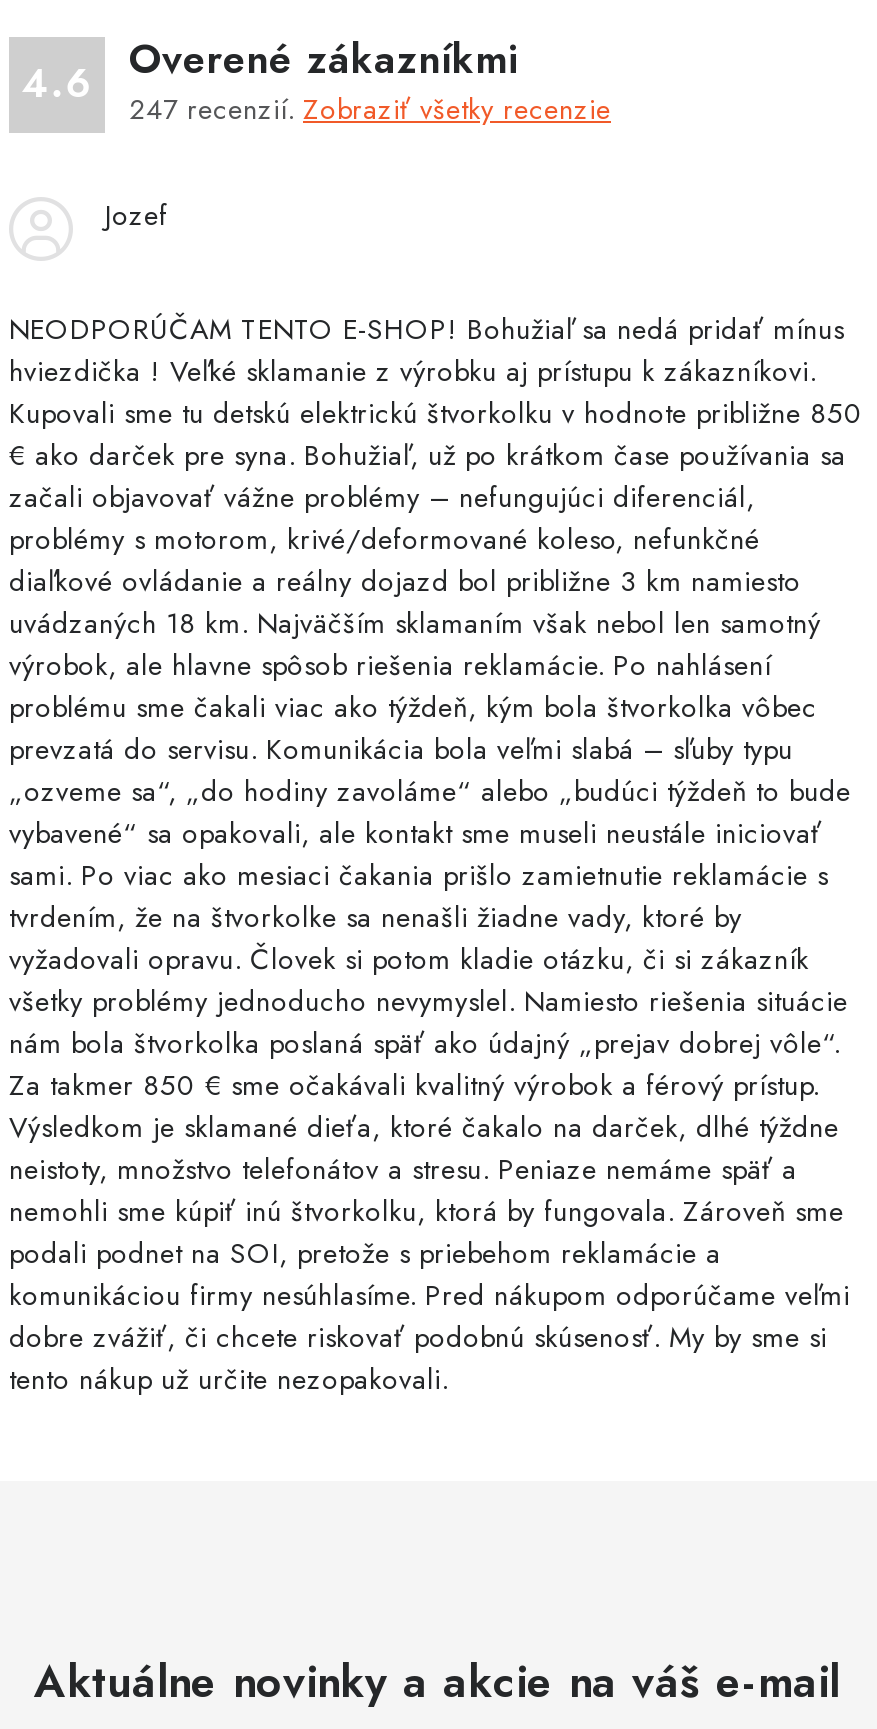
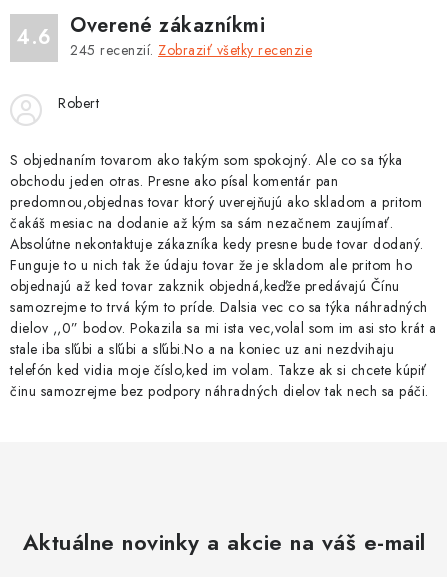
- 247 recenzií. Zobraziť všetky recenzie
+ 245 recenzií. Zobraziť všetky recenzie

- Jozef
+ Robert

- NEODPORÚČAM TENTO E-SHOP! Bohužiaľ sa nedá pridať mínus
- hviezdička ! Veľké sklamanie z výrobku aj prístupu k zákazníkovi.
- Kupovali sme tu detskú elektrickú štvorkolku v hodnote približne 850
- € ako darček pre syna. Bohužiaľ, už po krátkom čase používania sa
- začali objavovať vážne problémy – nefungujúci diferenciál,
- problémy s motorom, krivé/deformované koleso, nefunkčné
- diaľkové ovládanie a reálny dojazd bol približne 3 km namiesto
- uvádzaných 18 km. Najväčším sklamaním však nebol len samotný
- výrobok, ale hlavne spôsob riešenia reklamácie. Po nahlásení
- problému sme čakali viac ako týždeň, kým bola štvorkolka vôbec
- prevzatá do servisu. Komunikácia bola veľmi slabá – sľuby typu
- „ozveme sa“, „do hodiny zavoláme“ alebo „budúci týždeň to bude
- vybavené“ sa opakovali, ale kontakt sme museli neustále iniciovať
- sami. Po viac ako mesiaci čakania prišlo zamietnutie reklamácie s
- tvrdením, že na štvorkolke sa nenašli žiadne vady, ktoré by
- vyžadovali opravu. Človek si potom kladie otázku, či si zákazník
- všetky problémy jednoducho nevymyslel. Namiesto riešenia situácie
- nám bola štvorkolka poslaná späť ako údajný „prejav dobrej vôle“.
- Za takmer 850 € sme očakávali kvalitný výrobok a férový prístup.
- Výsledkom je sklamané dieťa, ktoré čakalo na darček, dlhé týždne
- neistoty, množstvo telefonátov a stresu. Peniaze nemáme späť a
- nemohli sme kúpiť inú štvorkolku, ktorá by fungovala. Zároveň sme
- podali podnet na SOI, pretože s priebehom reklamácie a
- komunikáciou firmy nesúhlasíme. Pred nákupom odporúčame veľmi
- dobre zvážiť, či chcete riskovať podobnú skúsenosť. My by sme si
- tento nákup už určite nezopakovali.
+ S objednaním tovarom ako takým som spokojný. Ale co sa týka
+ obchodu jeden otras. Presne ako písal komentár pan
+ predomnou,objednas tovar ktorý uverejňujú ako skladom a pritom
+ čakáš mesiac na dodanie až kým sa sám nezačnem zaujímať.
+ Absolútne nekontaktuje zákazníka kedy presne bude tovar dodaný.
+ Funguje to u nich tak že údaju tovar že je skladom ale pritom ho
+ objednajú až ked tovar zakznik objedná,keďže predávajú Čínu
+ samozrejme to trvá kým to príde. Dalsia vec co sa týka náhradných
+ dielov ,,0” bodov. Pokazila sa mi ista vec,volal som im asi sto krát a
+ stale iba sľúbi a sľúbi a sľúbi.No a na koniec uz ani nezdvihaju
+ telefón ked vidia moje číslo,ked im volam. Takze ak si chcete kúpiť
+ činu samozrejme bez podpory náhradných dielov tak nech sa páči.
